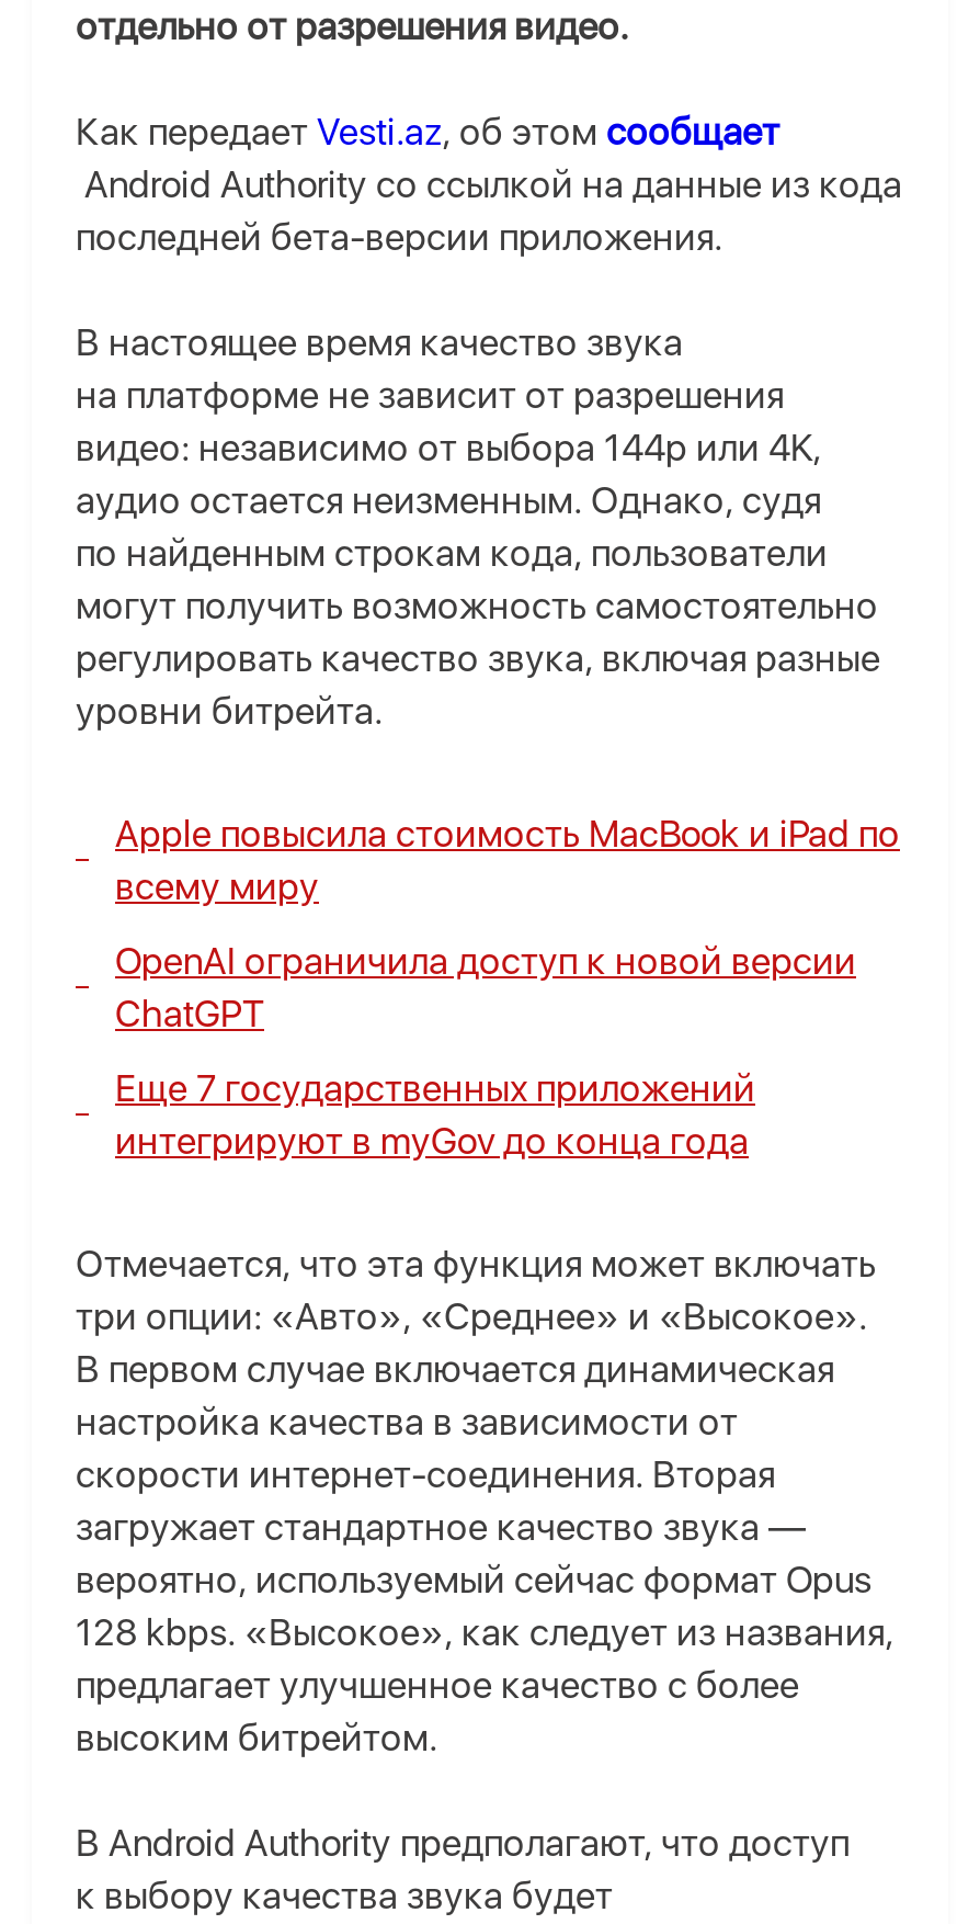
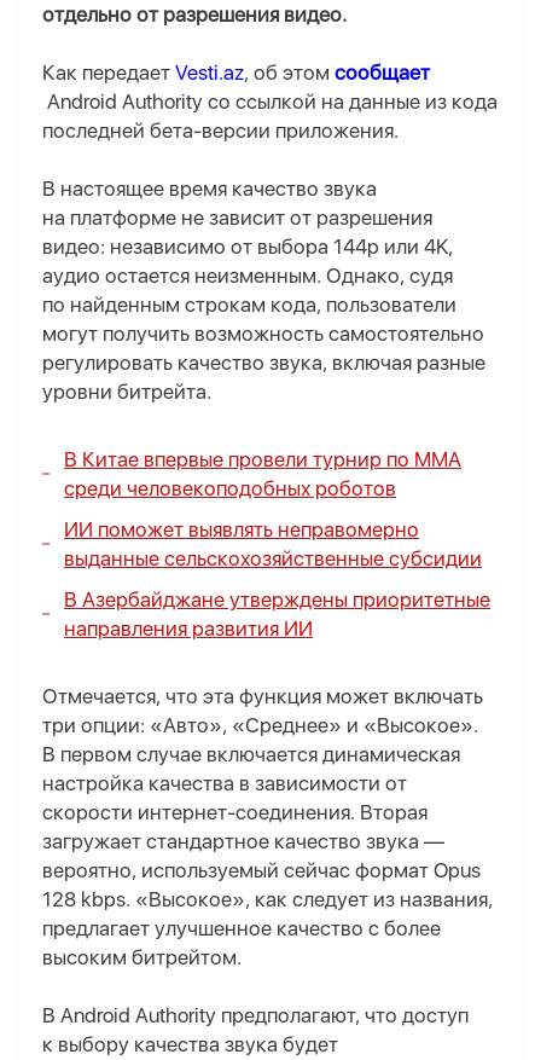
- Apple повысила стоимость MacBook и iPad по
- всему миру
+ В Китае впервые провели турнир по ММА
+ среди человекоподобных роботов

- OpenAI ограничила доступ к новой версии
- ChatGPT
+ ИИ поможет выявлять неправомерно
+ выданные сельскохозяйственные субсидии

- Еще 7 государственных приложений
- интегрируют в myGov до конца года
+ В Азербайджане утверждены приоритетные
+ направления развития ИИ
